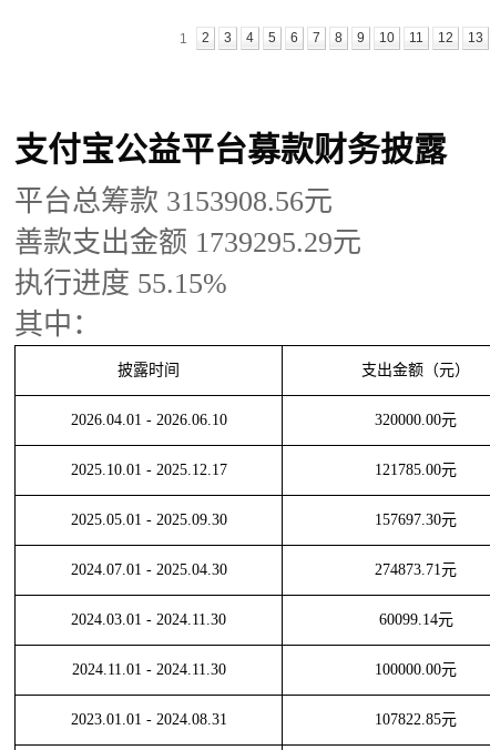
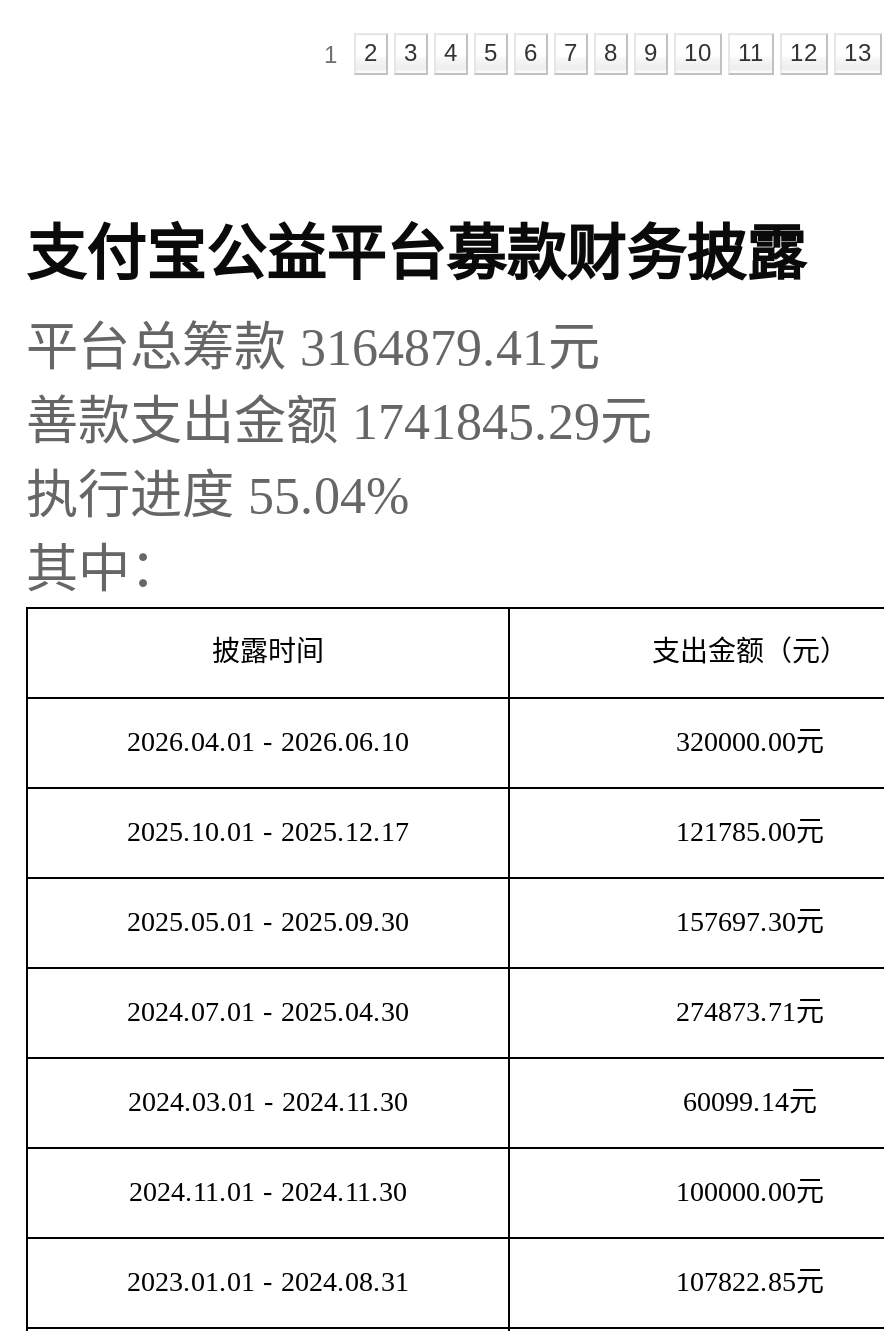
- 平台总筹款3153908.56元
+ 平台总筹款3164879.41元

- 善款支出金额1739295.29元
+ 善款支出金额1741845.29元

- 执行进度55.15%
+ 执行进度55.04%
